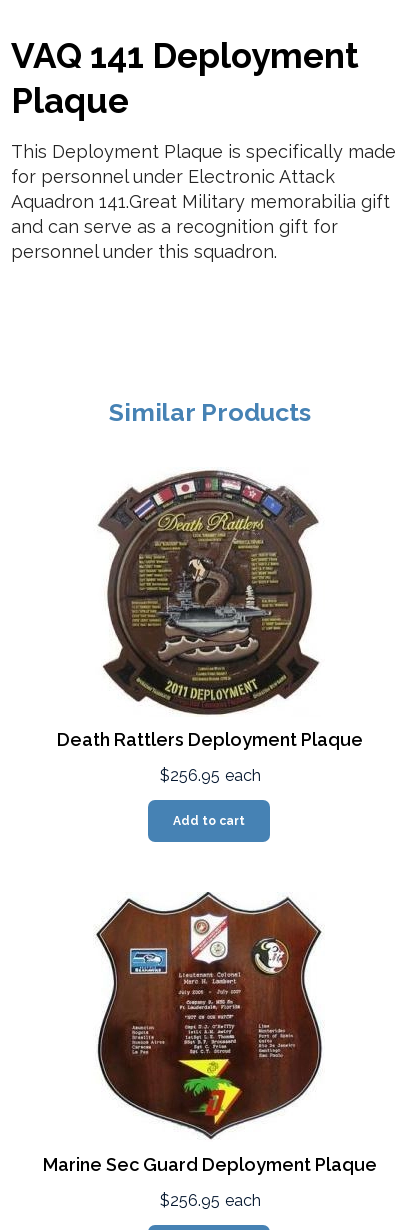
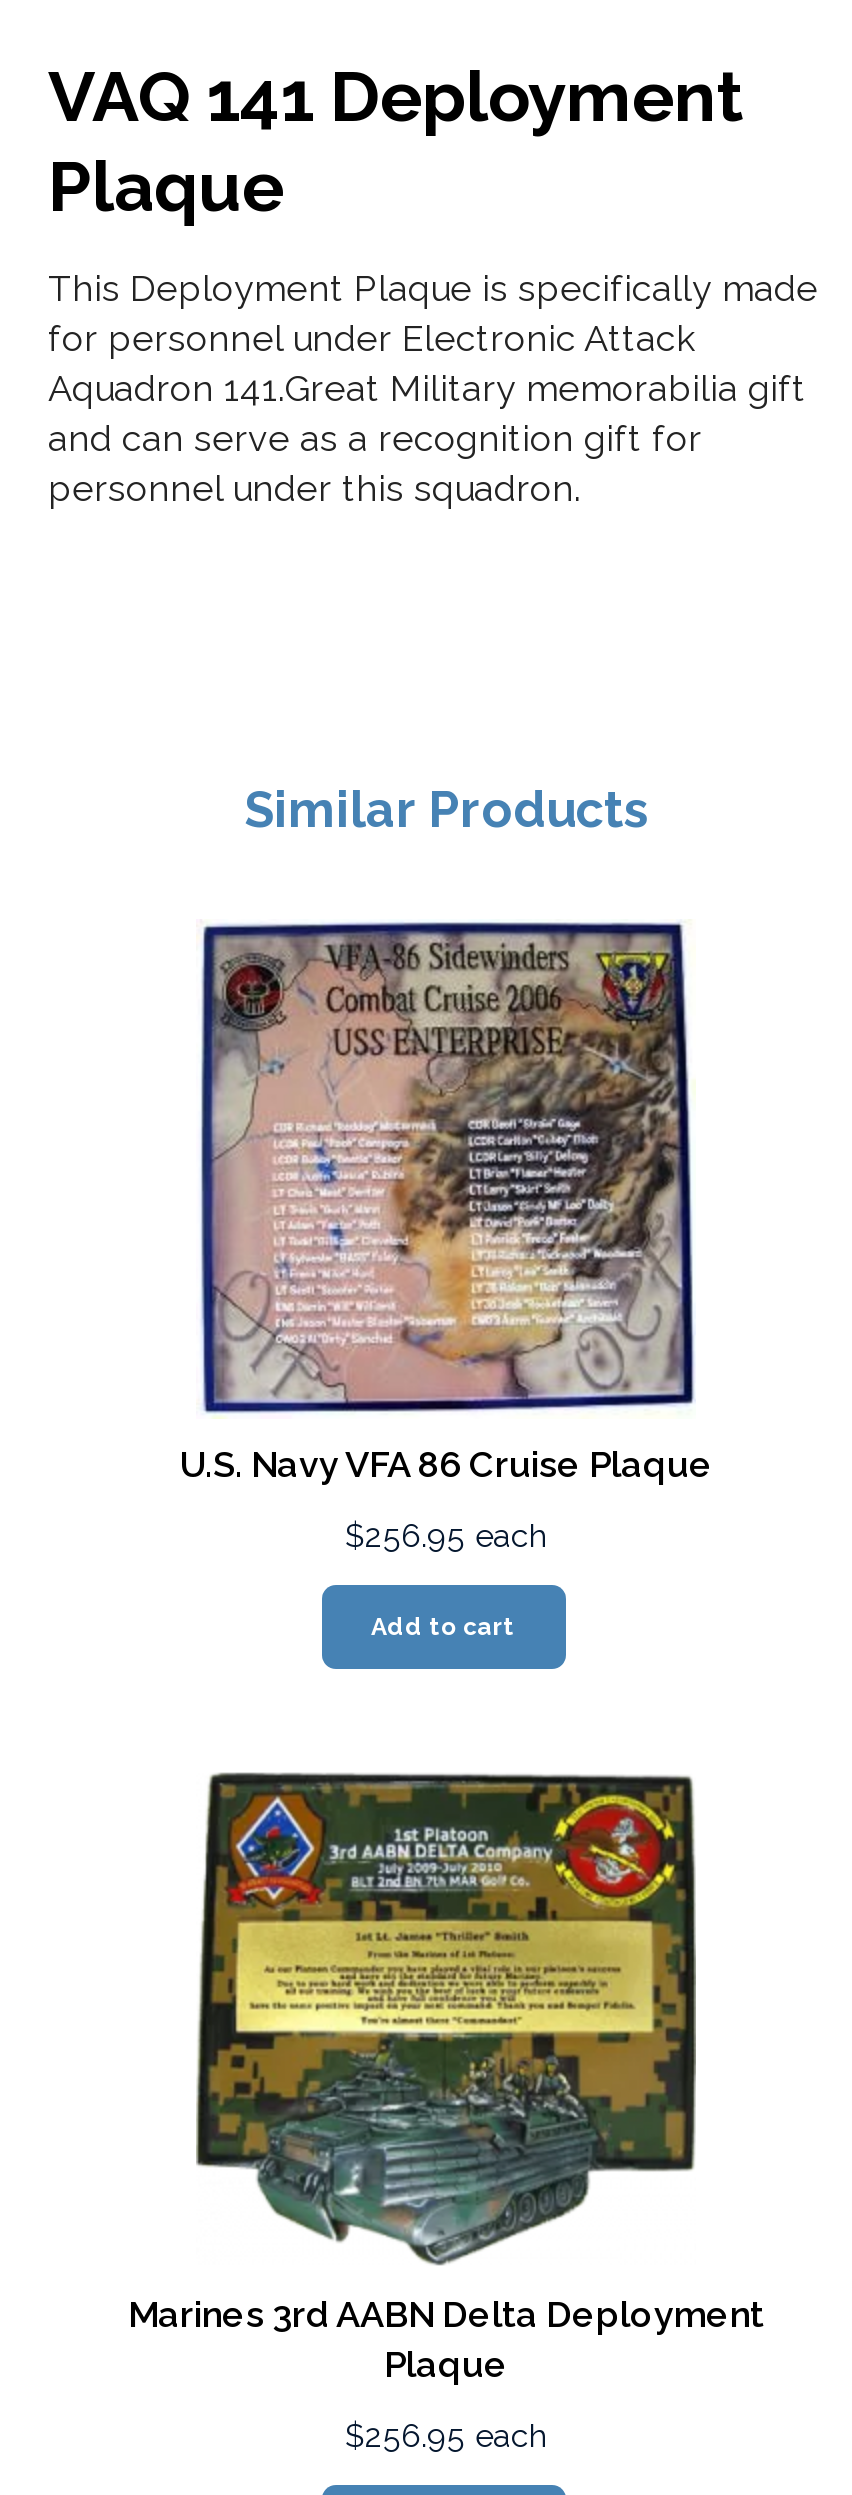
- [image]
- Death Rattlers Deployment Plaque
+ [image]
+ U.S. Navy VFA 86 Cruise Plaque

- [image]
- Marine Sec Guard Deployment Plaque
+ [image]
+ Marines 3rd AABN Delta Deployment
+ Plaque
